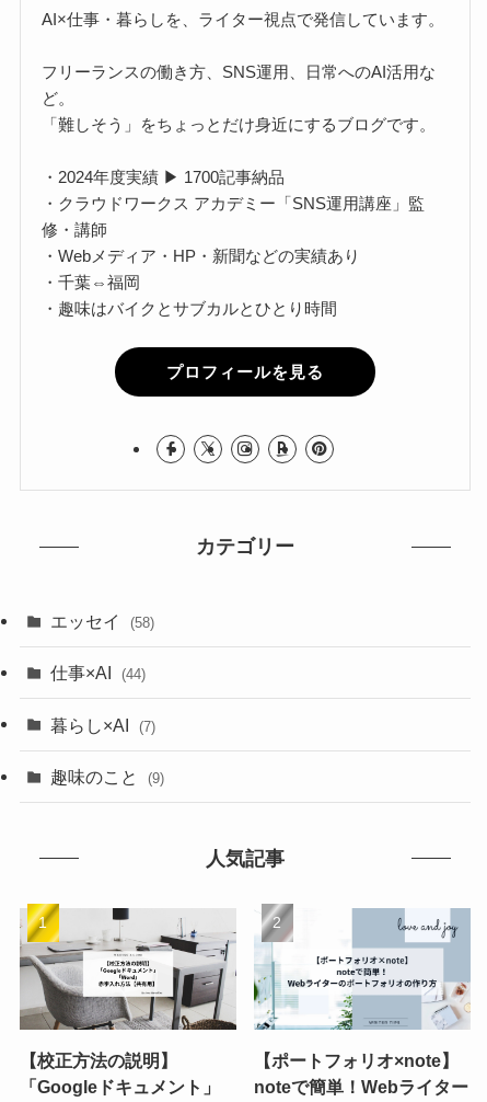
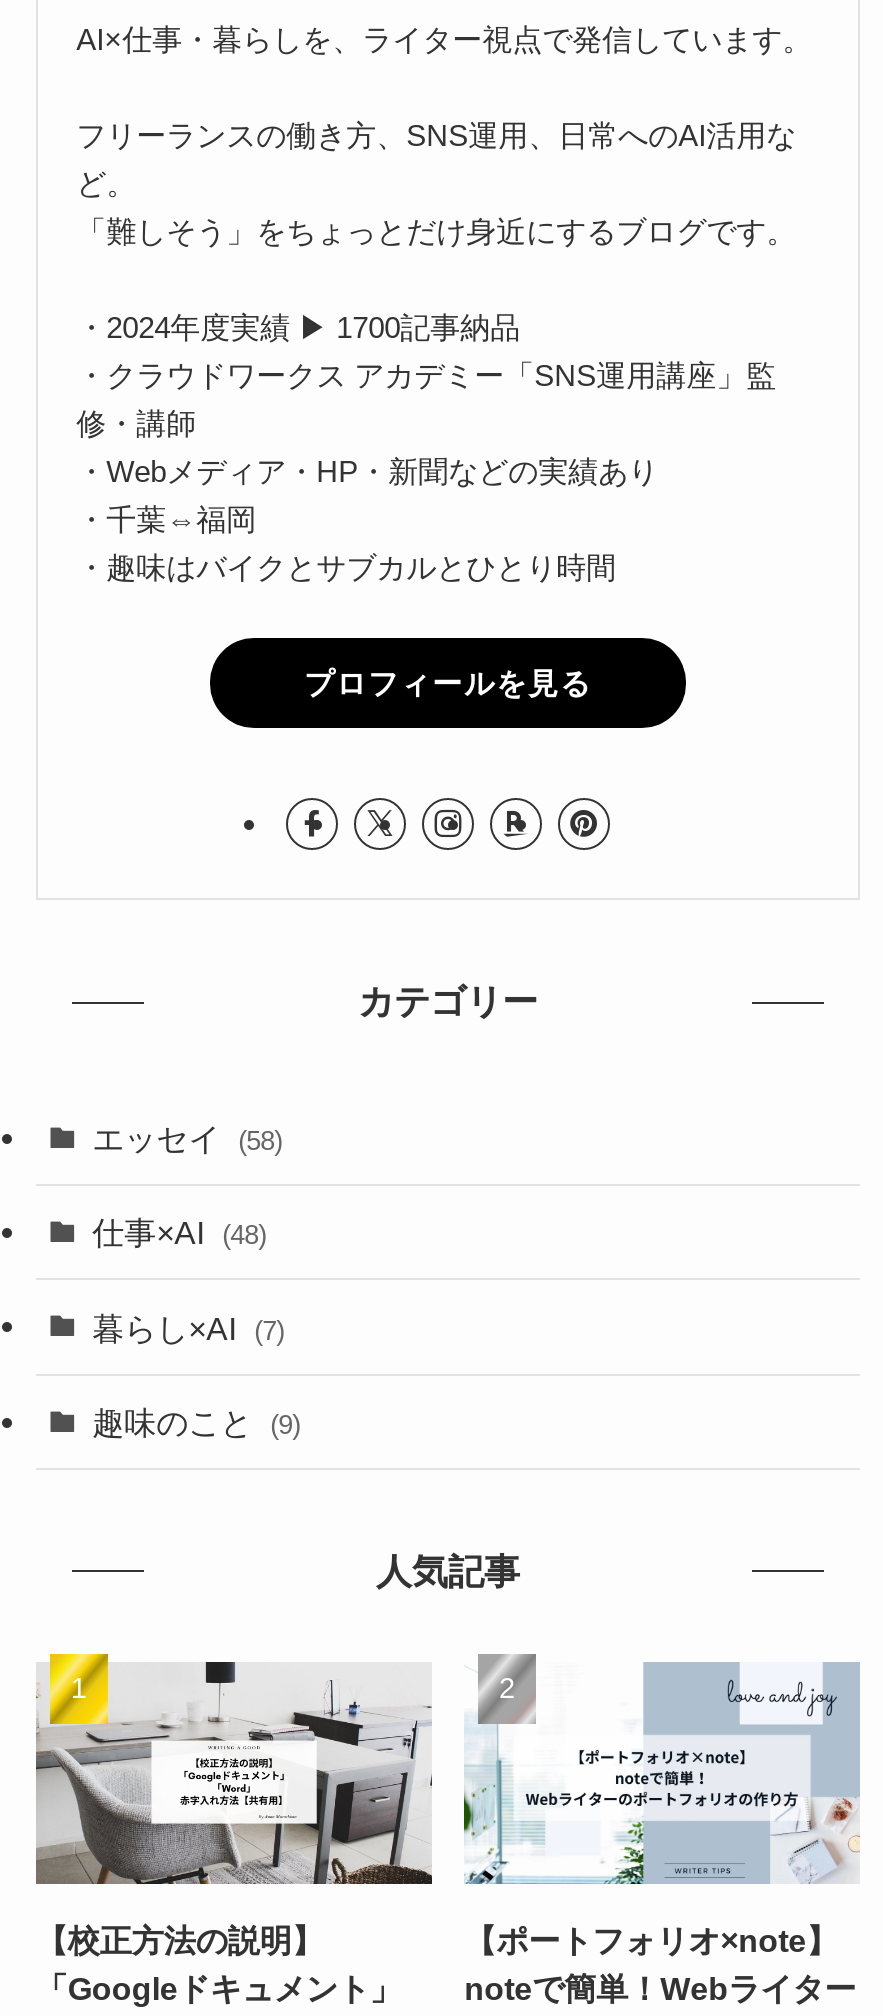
- 仕事×AI (44)
+ 仕事×AI (48)
